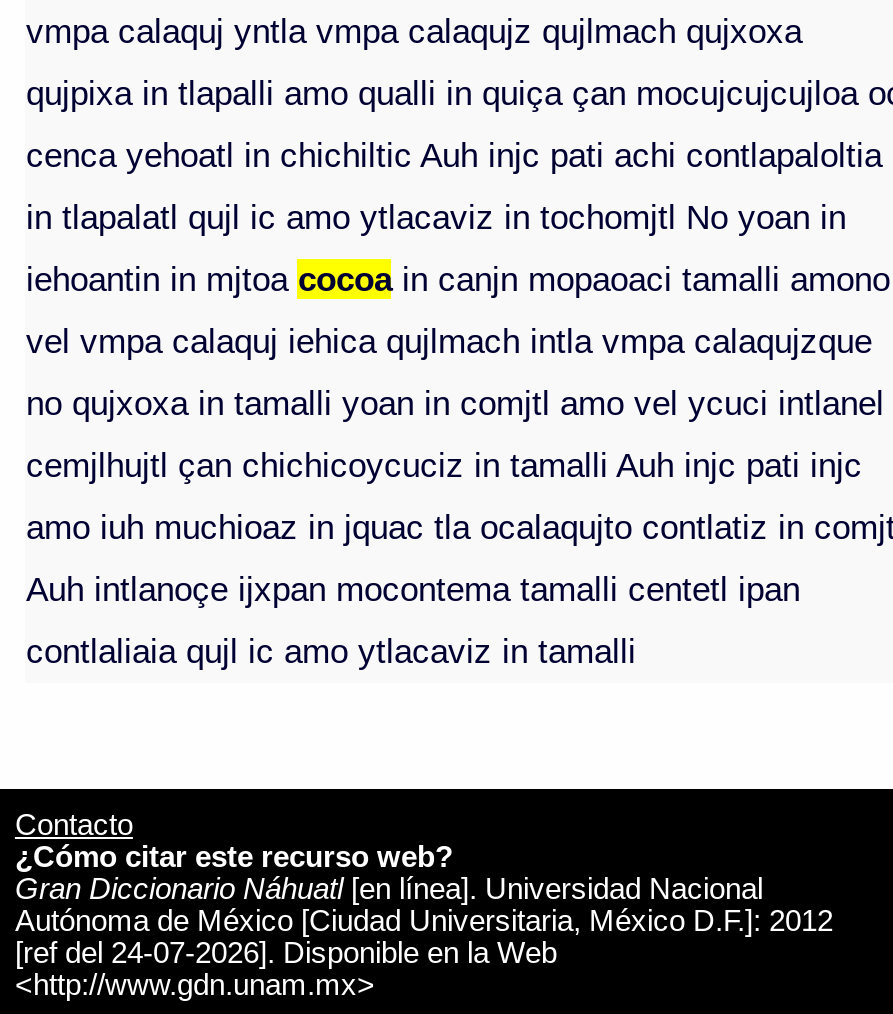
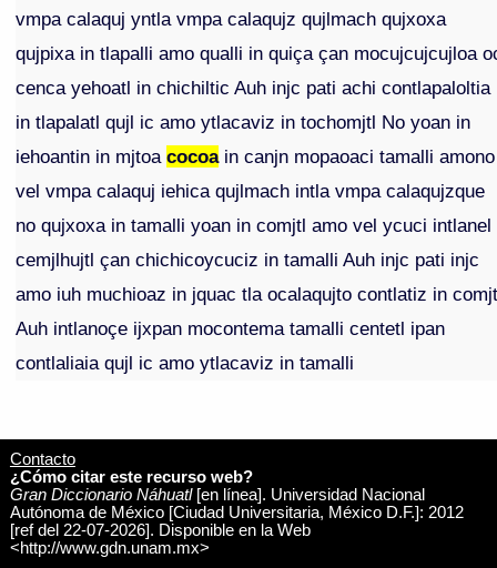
- [ref del 24-07-2026]. Disponible en la Web
+ [ref del 22-07-2026]. Disponible en la Web
